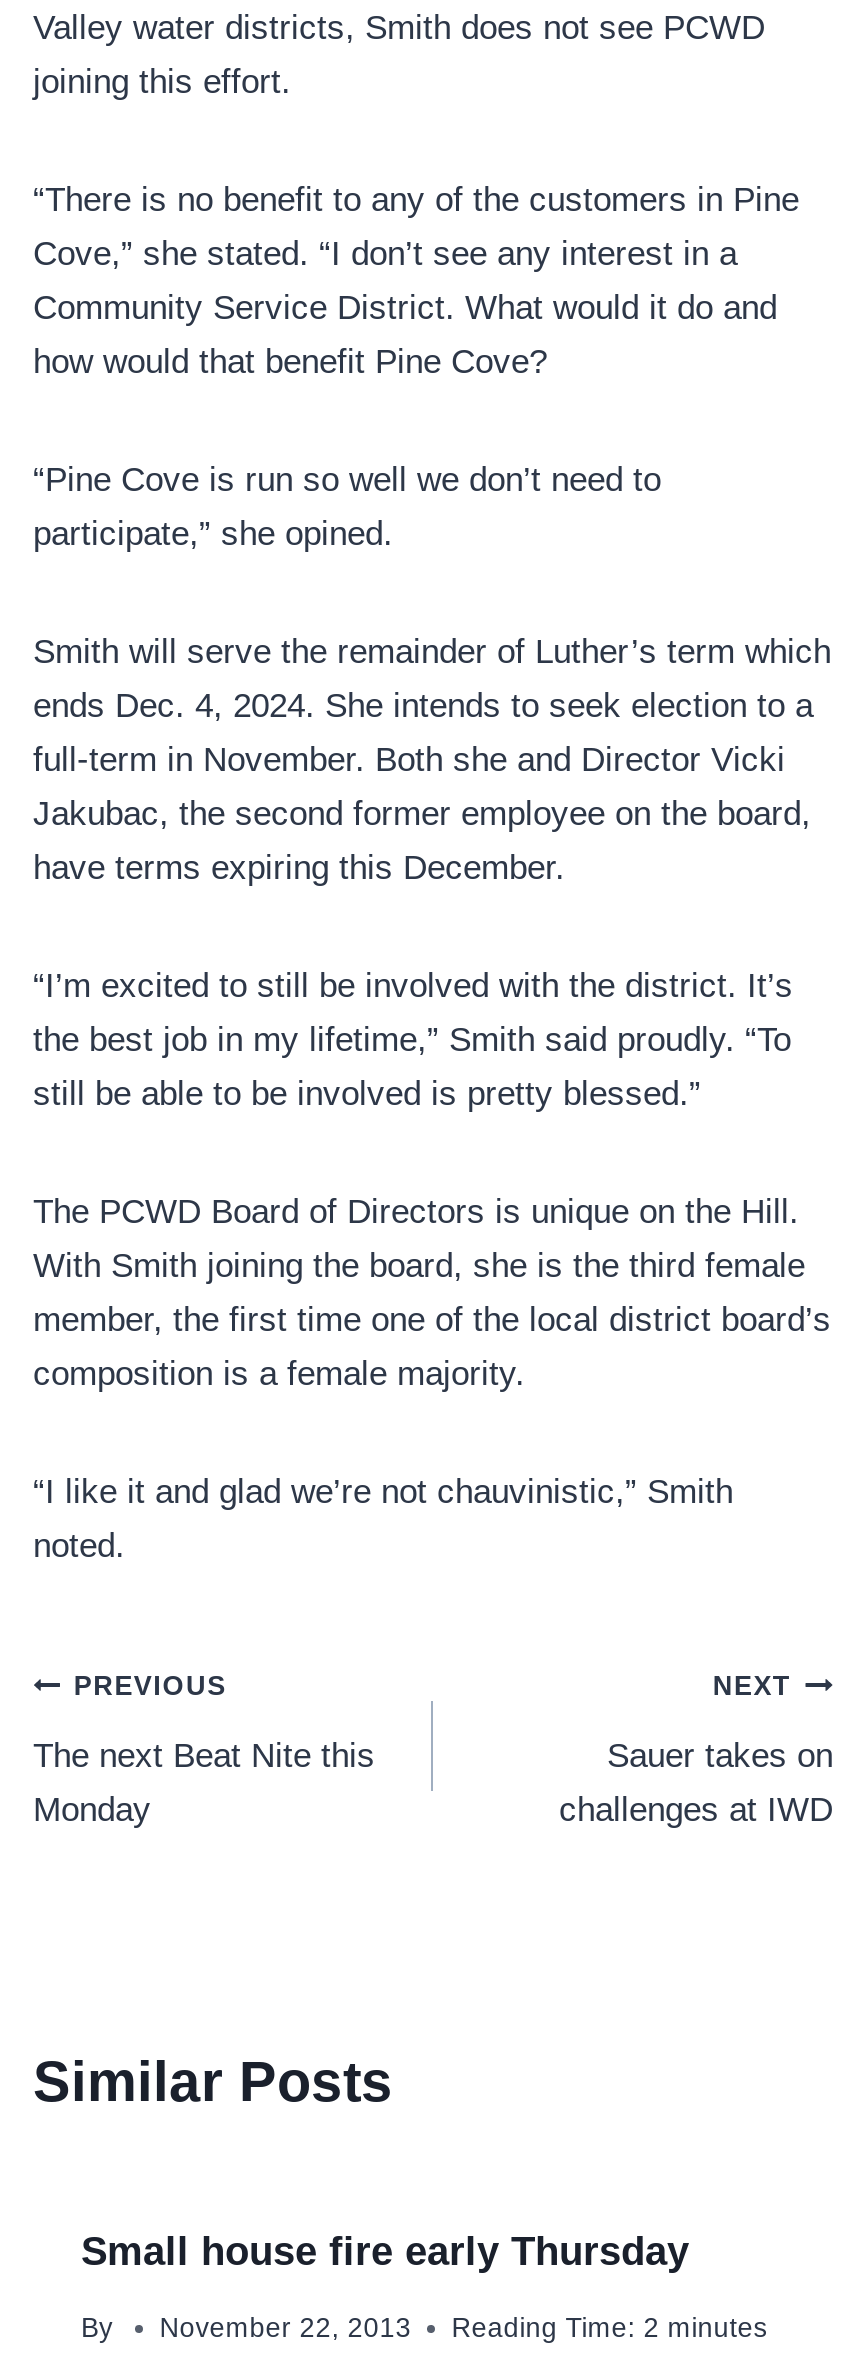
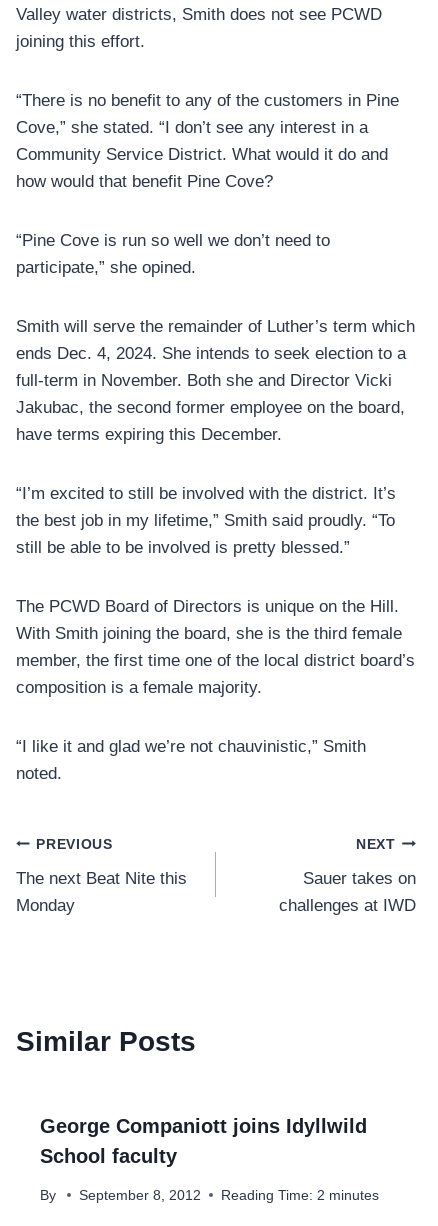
- Small house fire early Thursday
+ George Companiott joins Idyllwild
+ School faculty

- By November 22, 2013 Reading Time: 2 minutes
+ By September 8, 2012 Reading Time: 2 minutes
